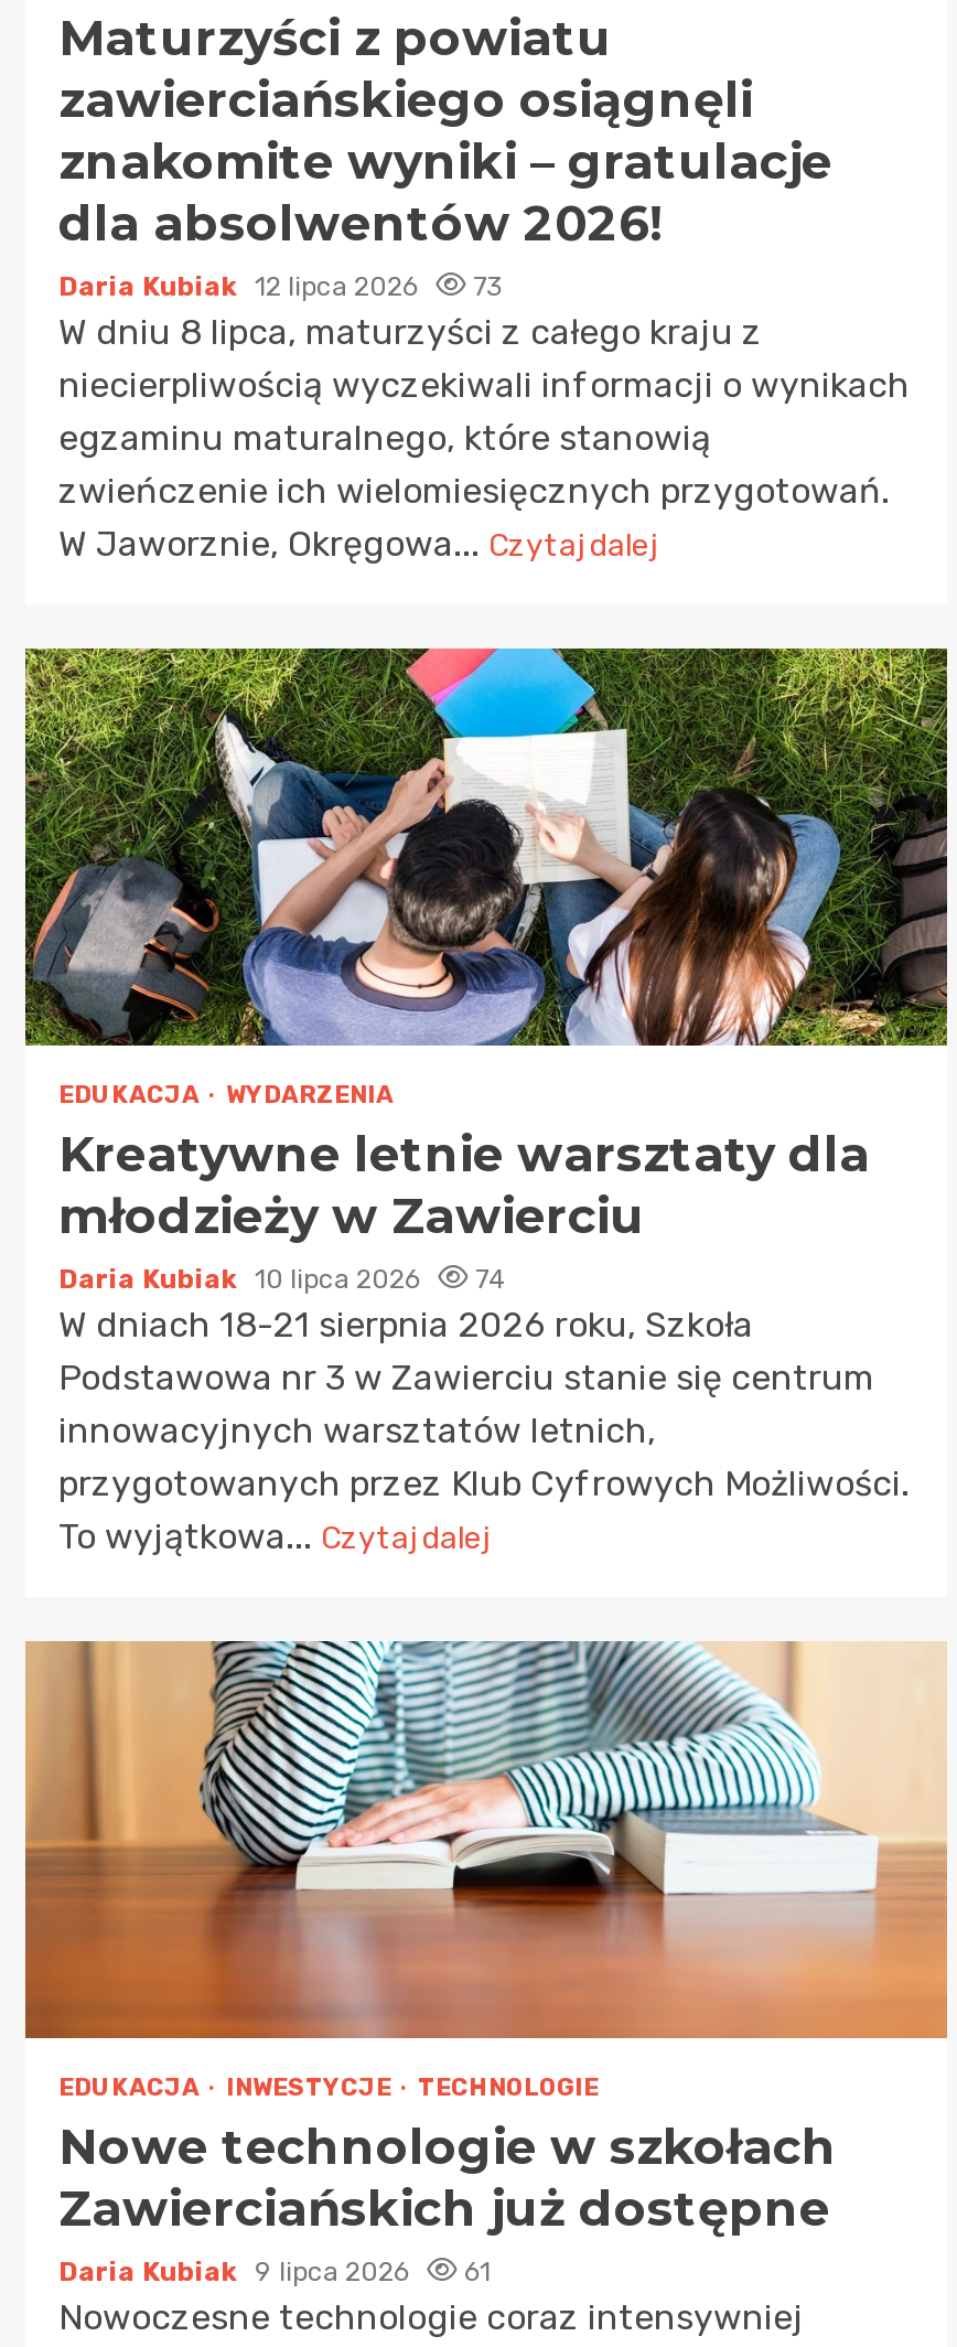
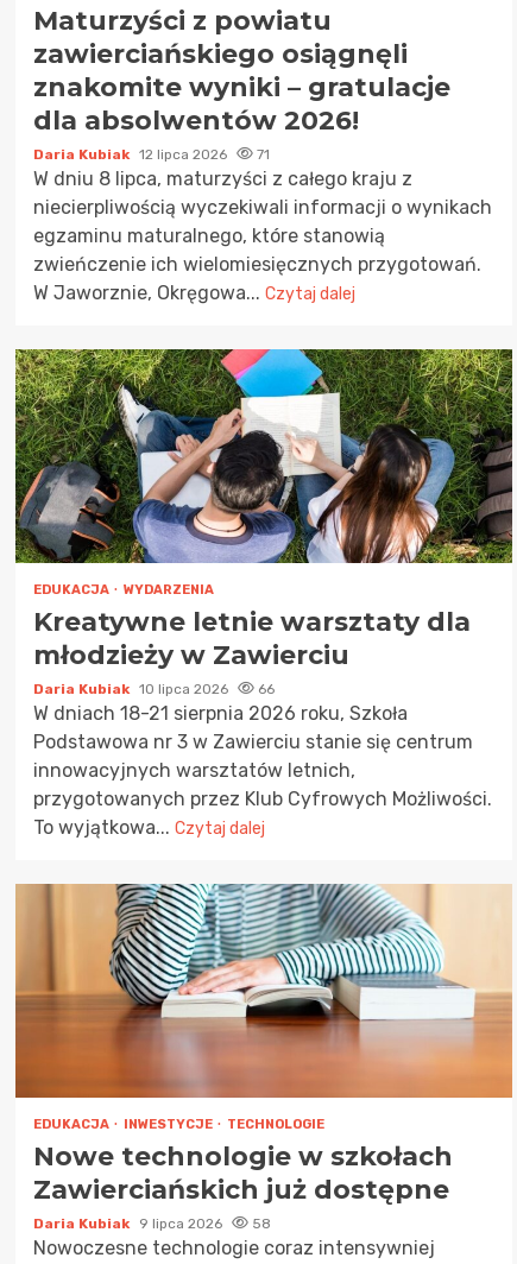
- Daria Kubiak 12 lipca 2026 73
+ Daria Kubiak 12 lipca 2026 71

- Daria Kubiak 10 lipca 2026 74
+ Daria Kubiak 10 lipca 2026 66

- Daria Kubiak 9 lipca 2026 61
+ Daria Kubiak 9 lipca 2026 58
